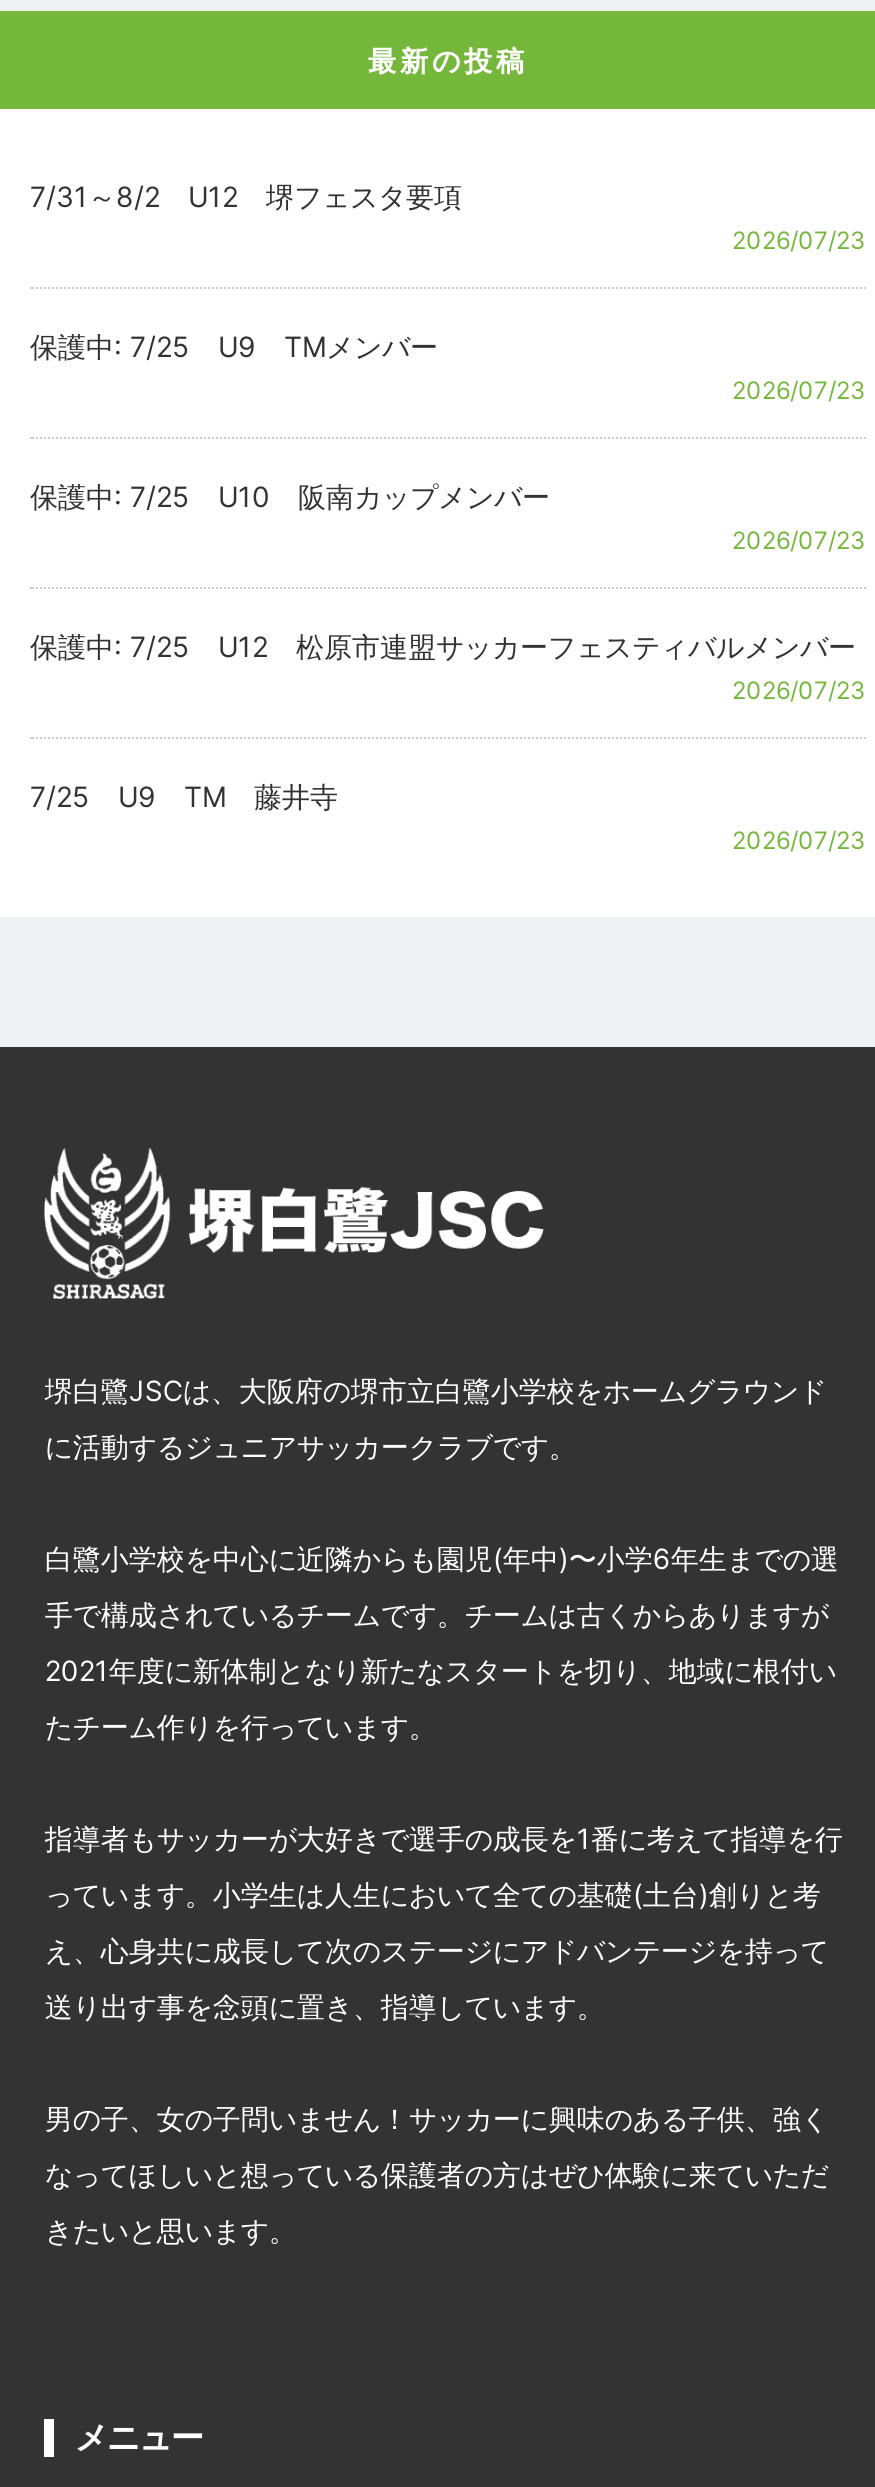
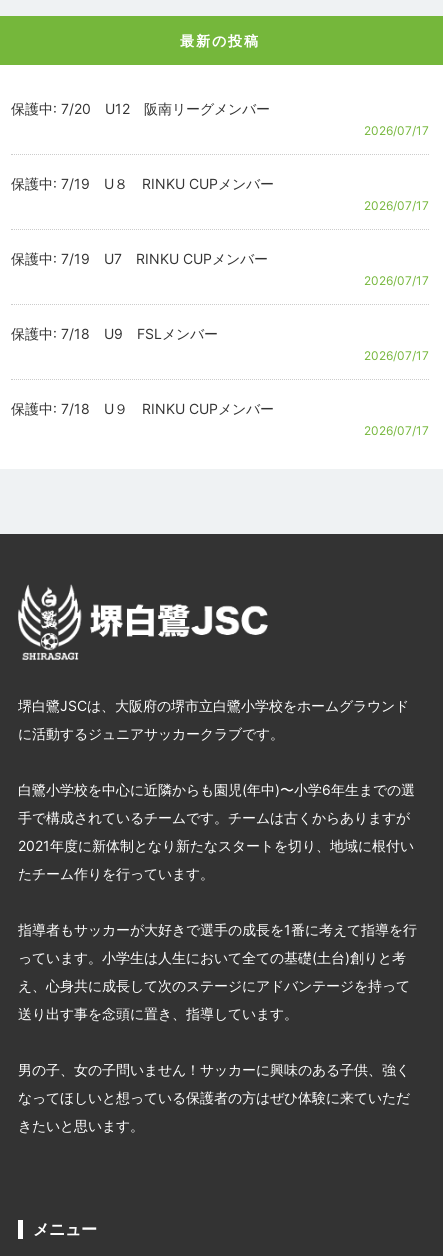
- 7/31～8/2 U12 堺フェスタ要項
- 2026/07/23
+ 保護中: 7/20 U12 阪南リーグメンバー
+ 2026/07/17

- 保護中: 7/25 U9 TMメンバー
- 2026/07/23
+ 保護中: 7/19 U８ RINKU CUPメンバー
+ 2026/07/17

- 保護中: 7/25 U10 阪南カップメンバー
- 2026/07/23
+ 保護中: 7/19 U7 RINKU CUPメンバー
+ 2026/07/17

- 保護中: 7/25 U12 松原市連盟サッカーフェスティバルメンバー
- 2026/07/23
+ 保護中: 7/18 U9 FSLメンバー
+ 2026/07/17

- 7/25 U9 TM 藤井寺
- 2026/07/23
+ 保護中: 7/18 U９ RINKU CUPメンバー
+ 2026/07/17
